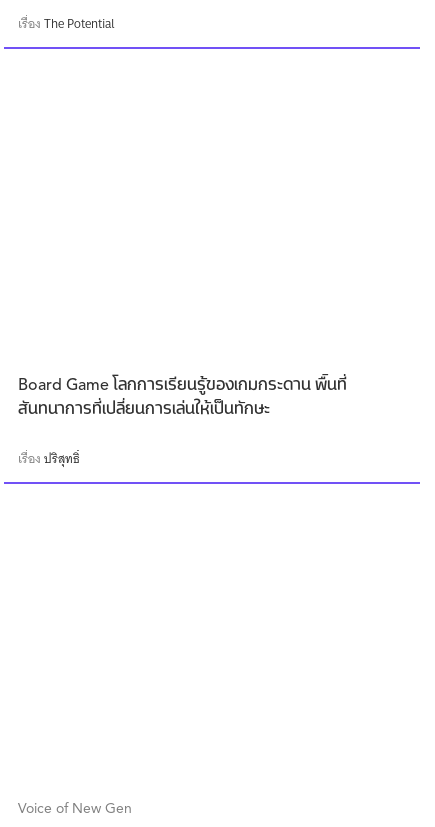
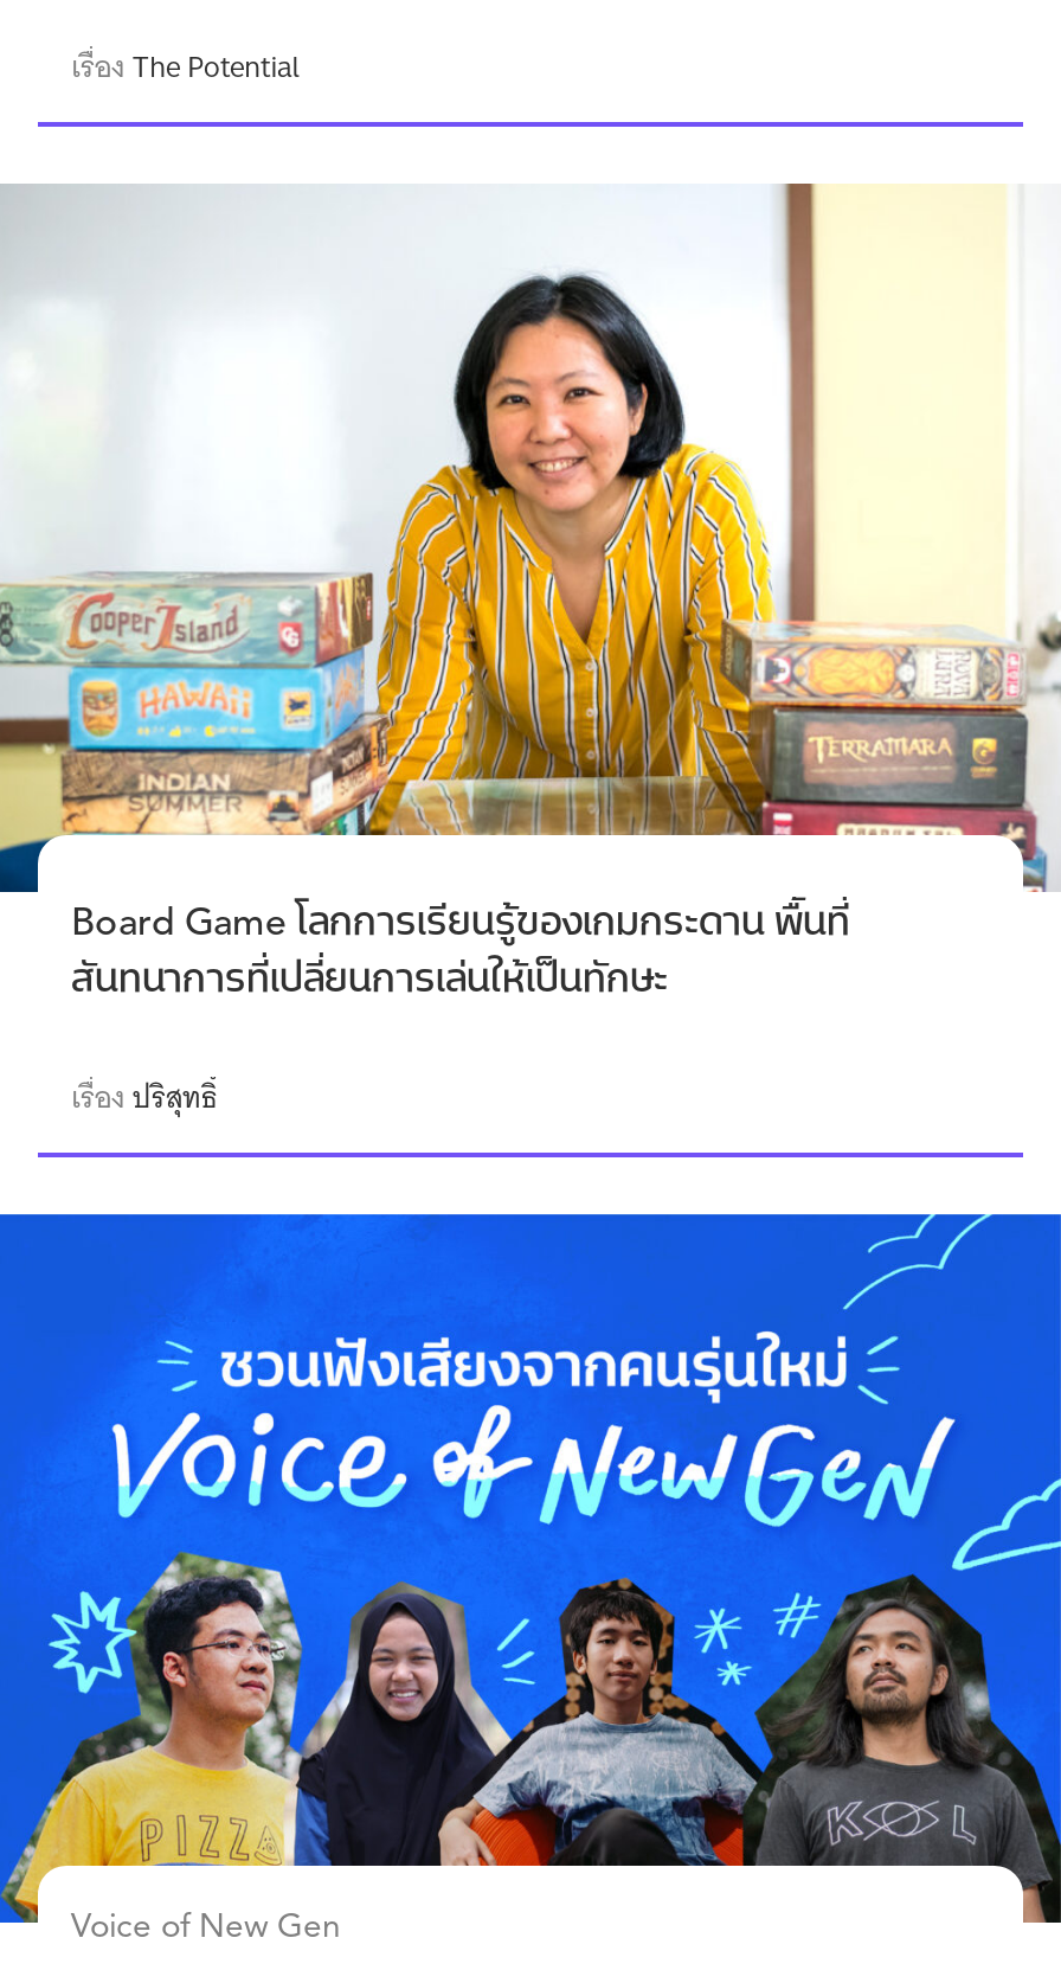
+ [image]

+ [image]
